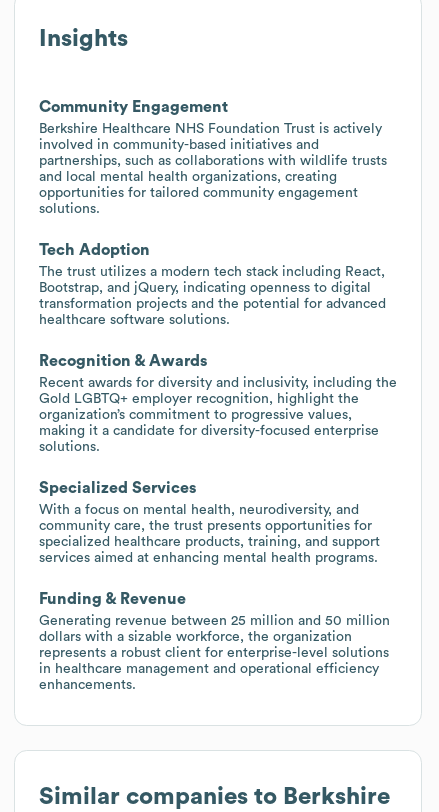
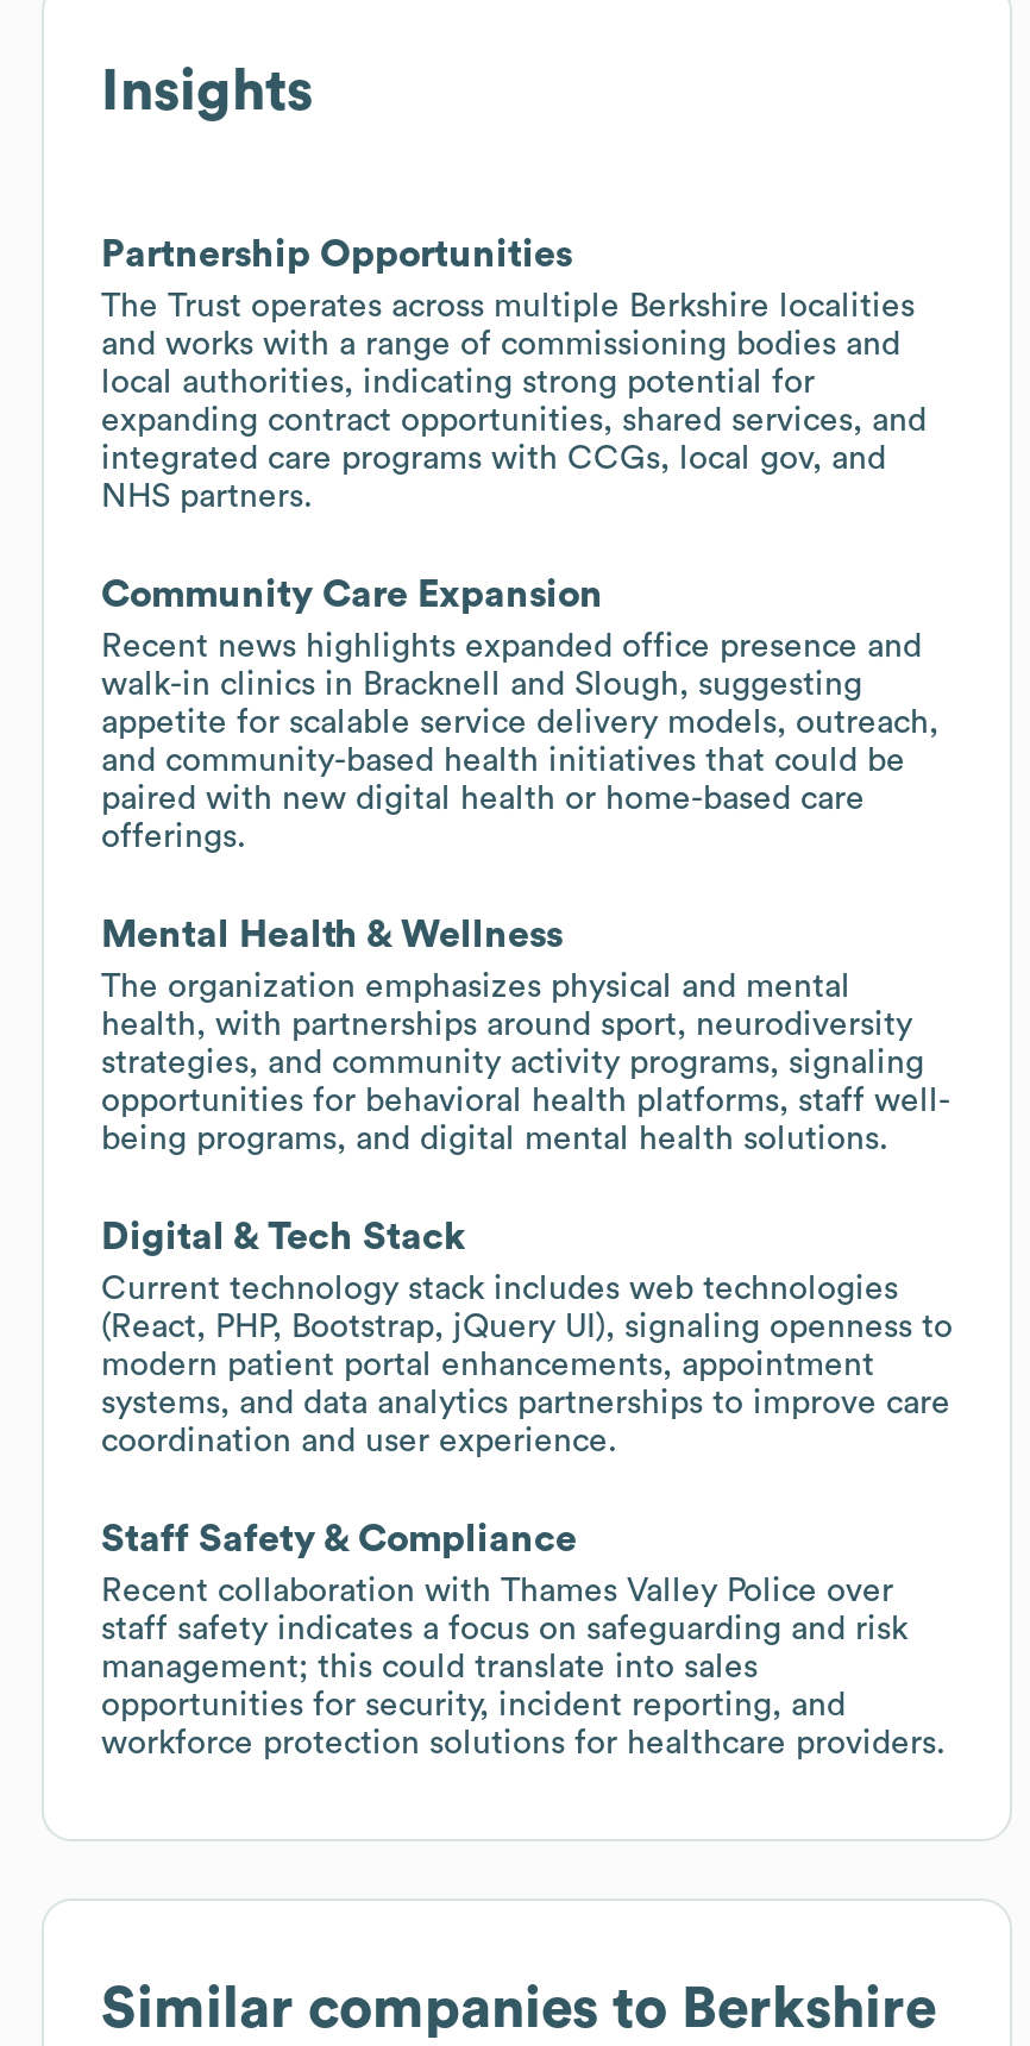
- Community Engagement
- Berkshire Healthcare NHS Foundation Trust is actively
- involved in community-based initiatives and
- partnerships, such as collaborations with wildlife trusts
- and local mental health organizations, creating
- opportunities for tailored community engagement
- solutions.
+ Partnership Opportunities
+ The Trust operates across multiple Berkshire localities
+ and works with a range of commissioning bodies and
+ local authorities, indicating strong potential for
+ expanding contract opportunities, shared services, and
+ integrated care programs with CCGs, local gov, and
+ NHS partners.

- Tech Adoption
- The trust utilizes a modern tech stack including React,
- Bootstrap, and jQuery, indicating openness to digital
- transformation projects and the potential for advanced
- healthcare software solutions.
+ Community Care Expansion
+ Recent news highlights expanded office presence and
+ walk-in clinics in Bracknell and Slough, suggesting
+ appetite for scalable service delivery models, outreach,
+ and community-based health initiatives that could be
+ paired with new digital health or home-based care
+ offerings.

- Recognition & Awards
- Recent awards for diversity and inclusivity, including the
- Gold LGBTQ+ employer recognition, highlight the
- organization’s commitment to progressive values,
- making it a candidate for diversity-focused enterprise
- solutions.
+ Mental Health & Wellness
+ The organization emphasizes physical and mental
+ health, with partnerships around sport, neurodiversity
+ strategies, and community activity programs, signaling
+ opportunities for behavioral health platforms, staff well-
+ being programs, and digital mental health solutions.

- Specialized Services
- With a focus on mental health, neurodiversity, and
- community care, the trust presents opportunities for
- specialized healthcare products, training, and support
- services aimed at enhancing mental health programs.
+ Digital & Tech Stack
+ Current technology stack includes web technologies
+ (React, PHP, Bootstrap, jQuery UI), signaling openness to
+ modern patient portal enhancements, appointment
+ systems, and data analytics partnerships to improve care
+ coordination and user experience.

- Funding & Revenue
- Generating revenue between 25 million and 50 million
- dollars with a sizable workforce, the organization
- represents a robust client for enterprise-level solutions
- in healthcare management and operational efficiency
- enhancements.
+ Staff Safety & Compliance
+ Recent collaboration with Thames Valley Police over
+ staff safety indicates a focus on safeguarding and risk
+ management; this could translate into sales
+ opportunities for security, incident reporting, and
+ workforce protection solutions for healthcare providers.
